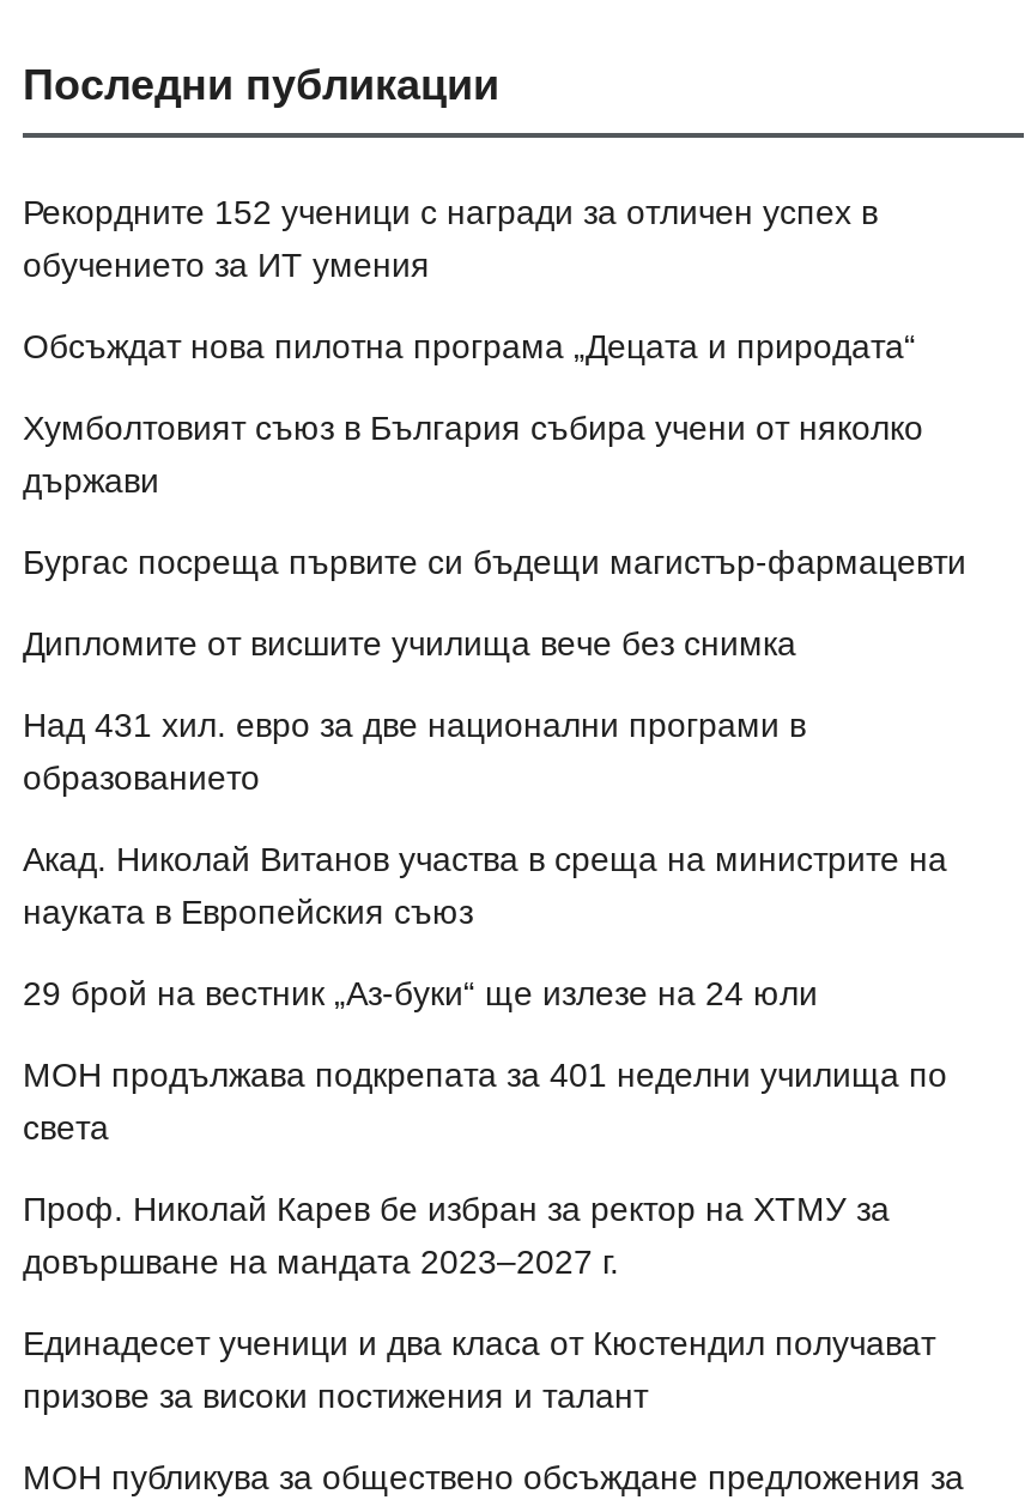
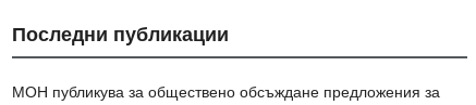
- Рекордните 152 ученици с награди за отличен успех в
- обучението за ИТ умения
- Обсъждат нова пилотна програма „Децата и природата“
- Хумболтовият съюз в България събира учени от няколко
- държави
- Бургас посреща първите си бъдещи магистър-фармацевти
- Дипломите от висшите училища вече без снимка
- Над 431 хил. евро за две национални програми в
- образованието
- Акад. Николай Витанов участва в среща на министрите на
- науката в Европейския съюз
- 29 брой на вестник „Аз-буки“ ще излезе на 24 юли
- МОН продължава подкрепата за 401 неделни училища по
- света
- Проф. Николай Карев бе избран за ректор на ХТМУ за
- довършване на мандата 2023–2027 г.
- Единадесет ученици и два класа от Кюстендил получават
- призове за високи постижения и талант
